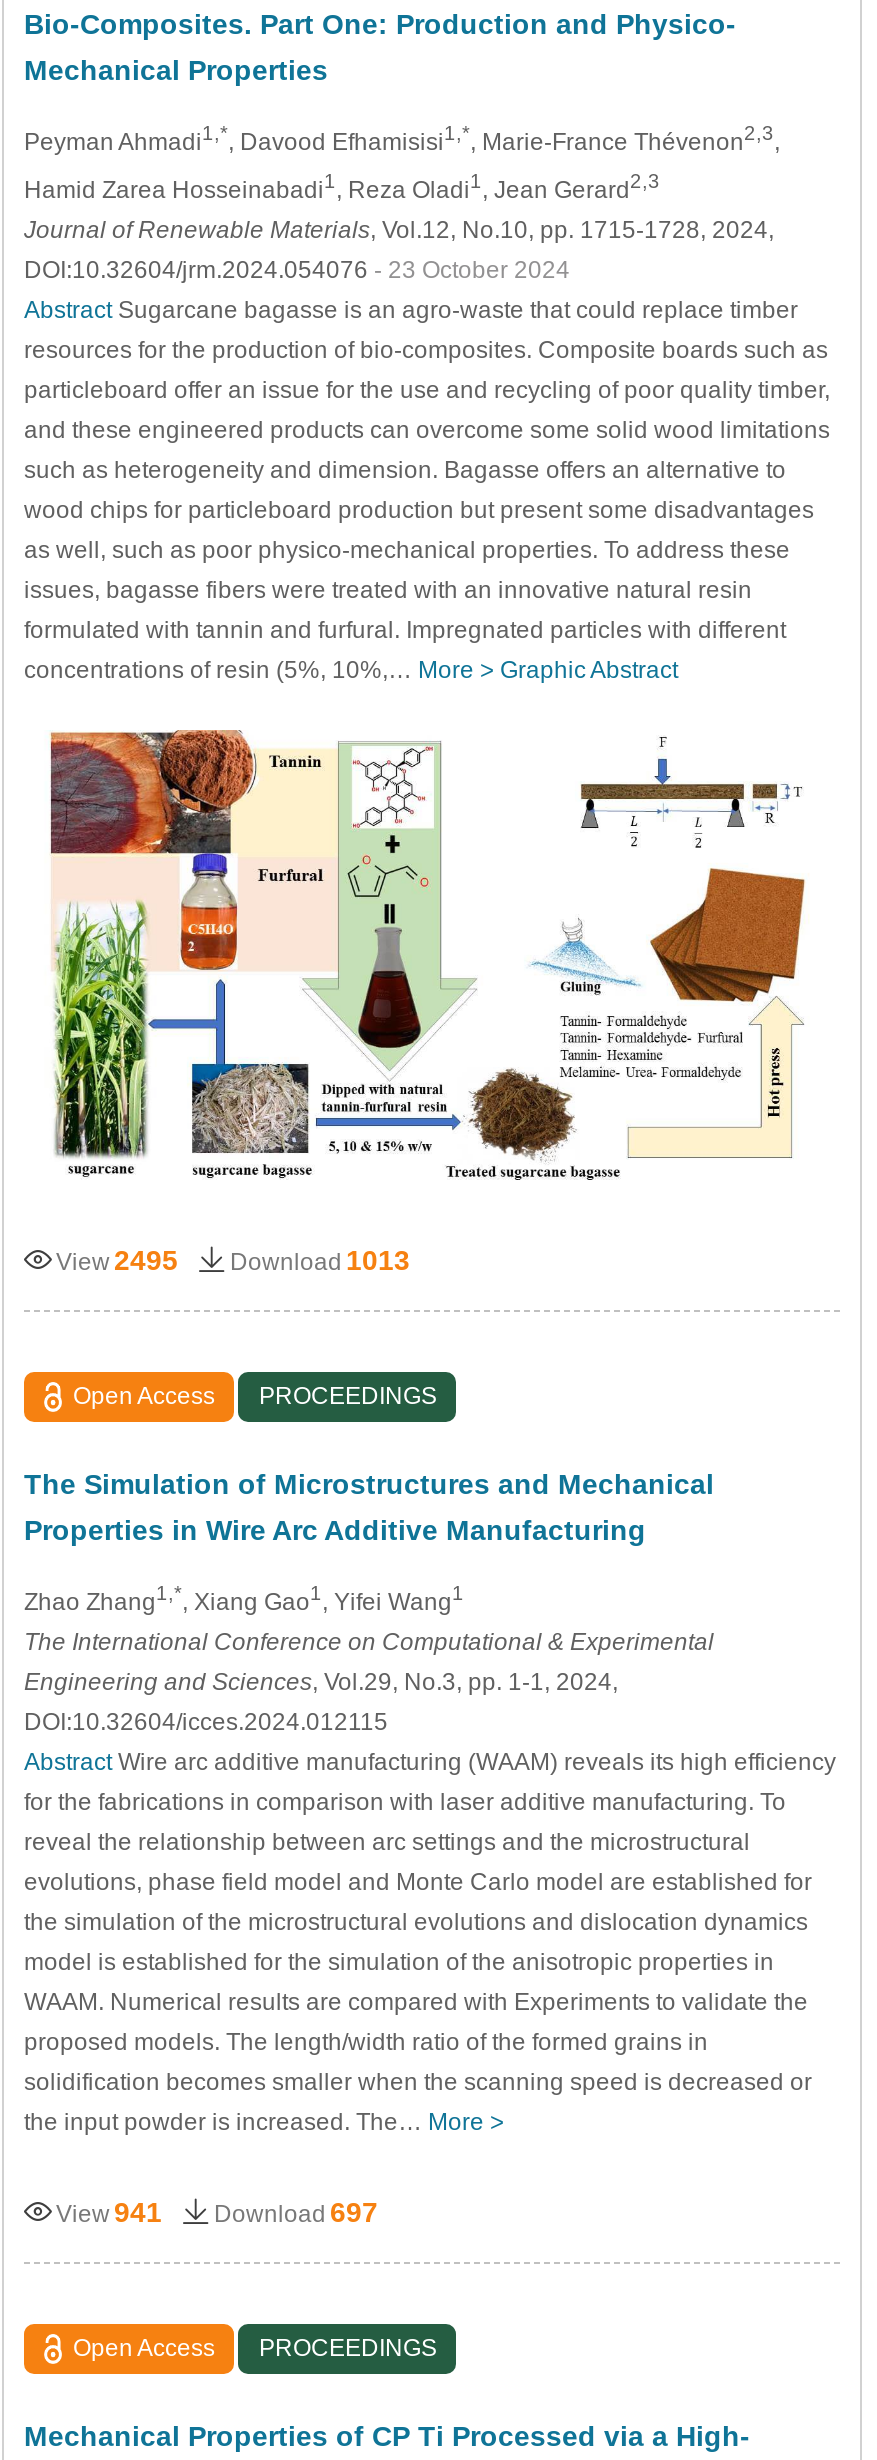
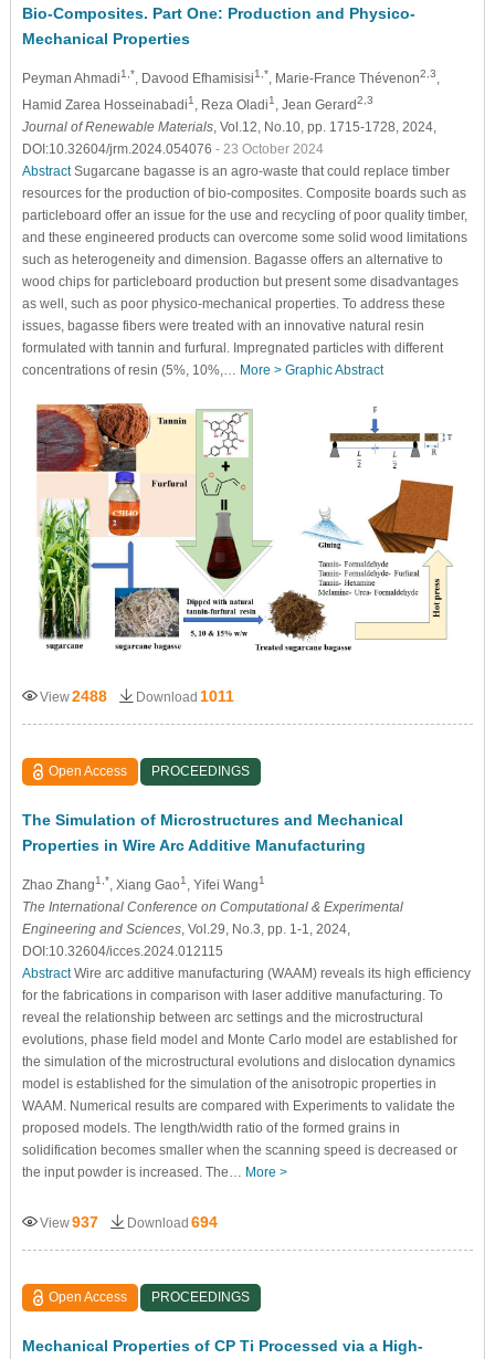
- View 2495
+ View 2488

- Download 1013
+ Download 1011

- View 941
+ View 937

- Download 697
+ Download 694
